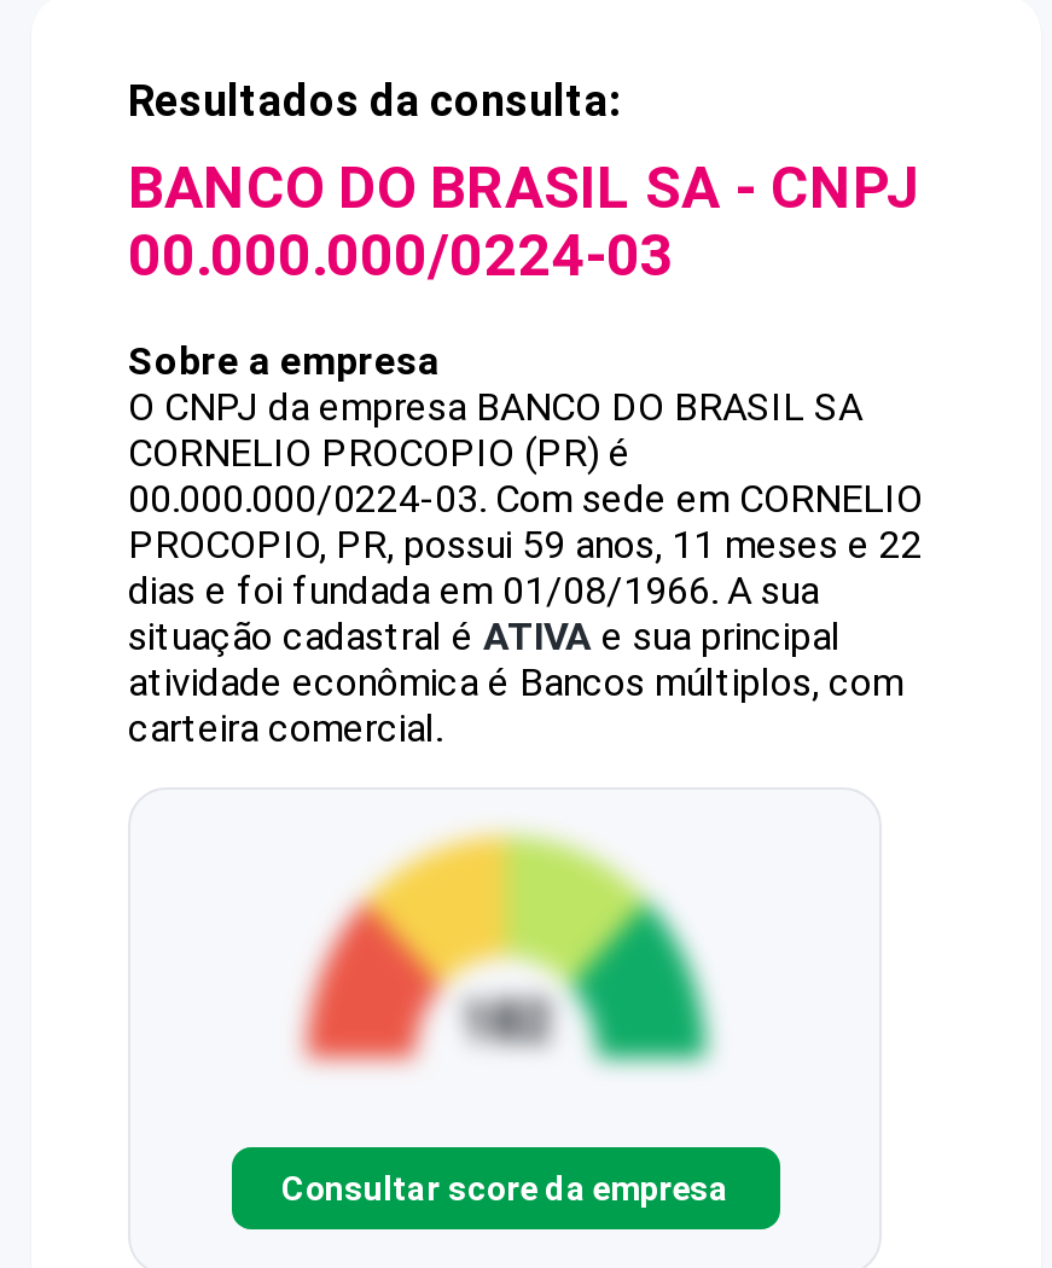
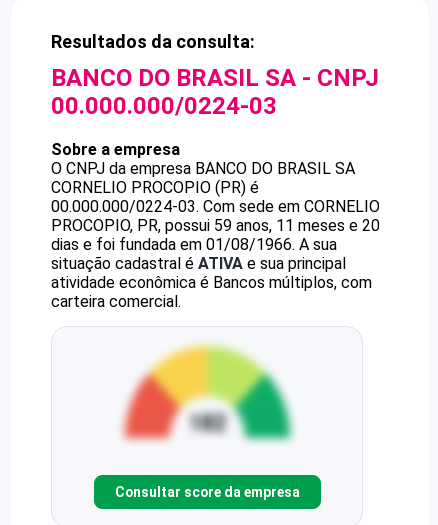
- PROCOPIO, PR, possui 59 anos, 11 meses e 22
+ PROCOPIO, PR, possui 59 anos, 11 meses e 20
